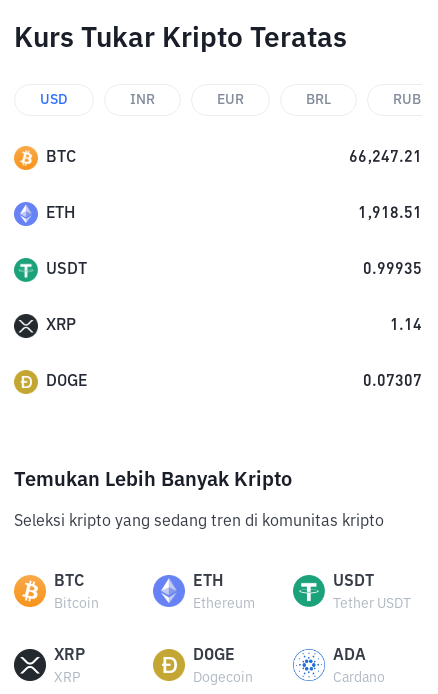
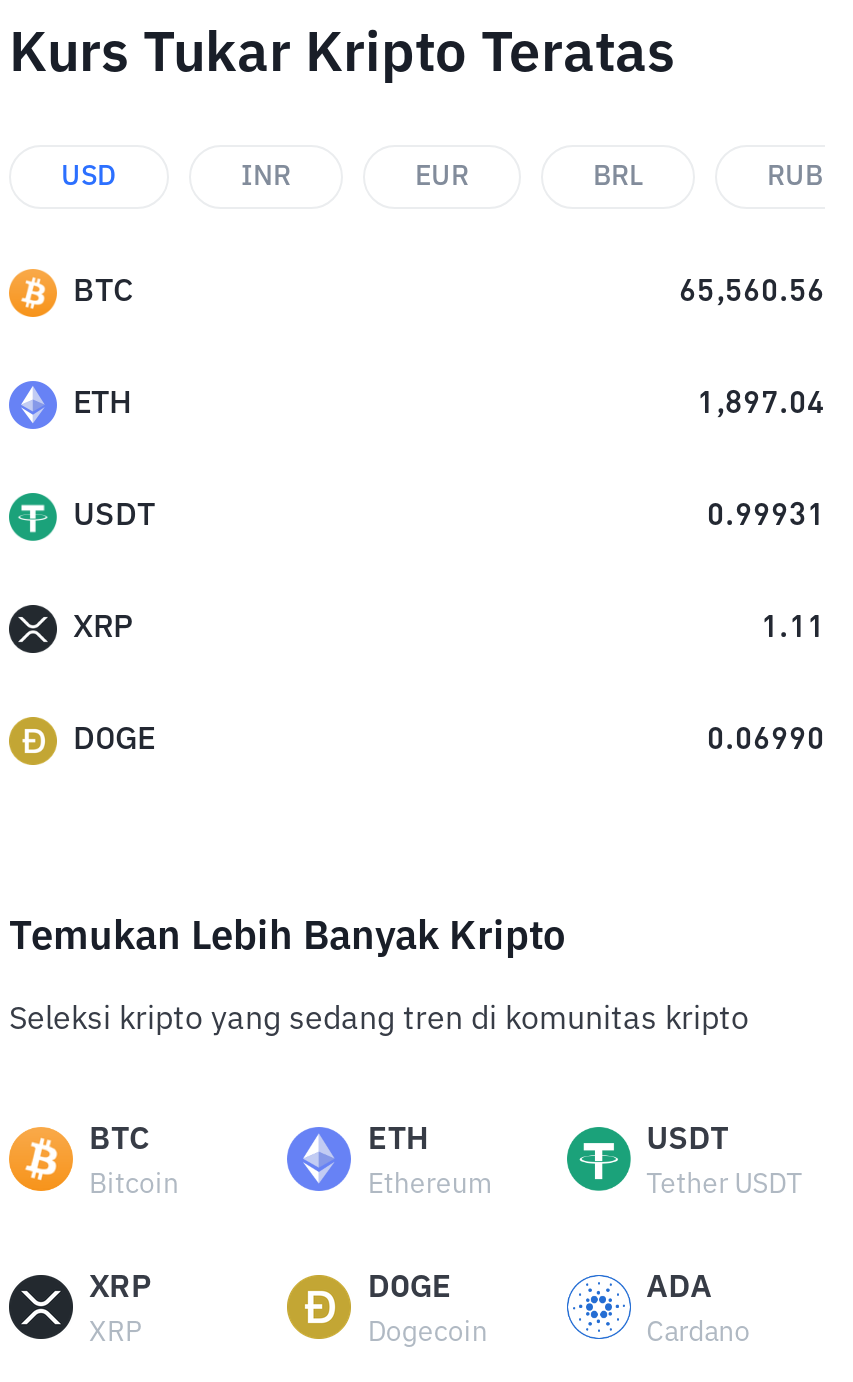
- 66,247.21
+ 65,560.56

- 1,918.51
+ 1,897.04

- 0.99935
+ 0.99931

- 1.14
+ 1.11

- 0.07307
+ 0.06990
